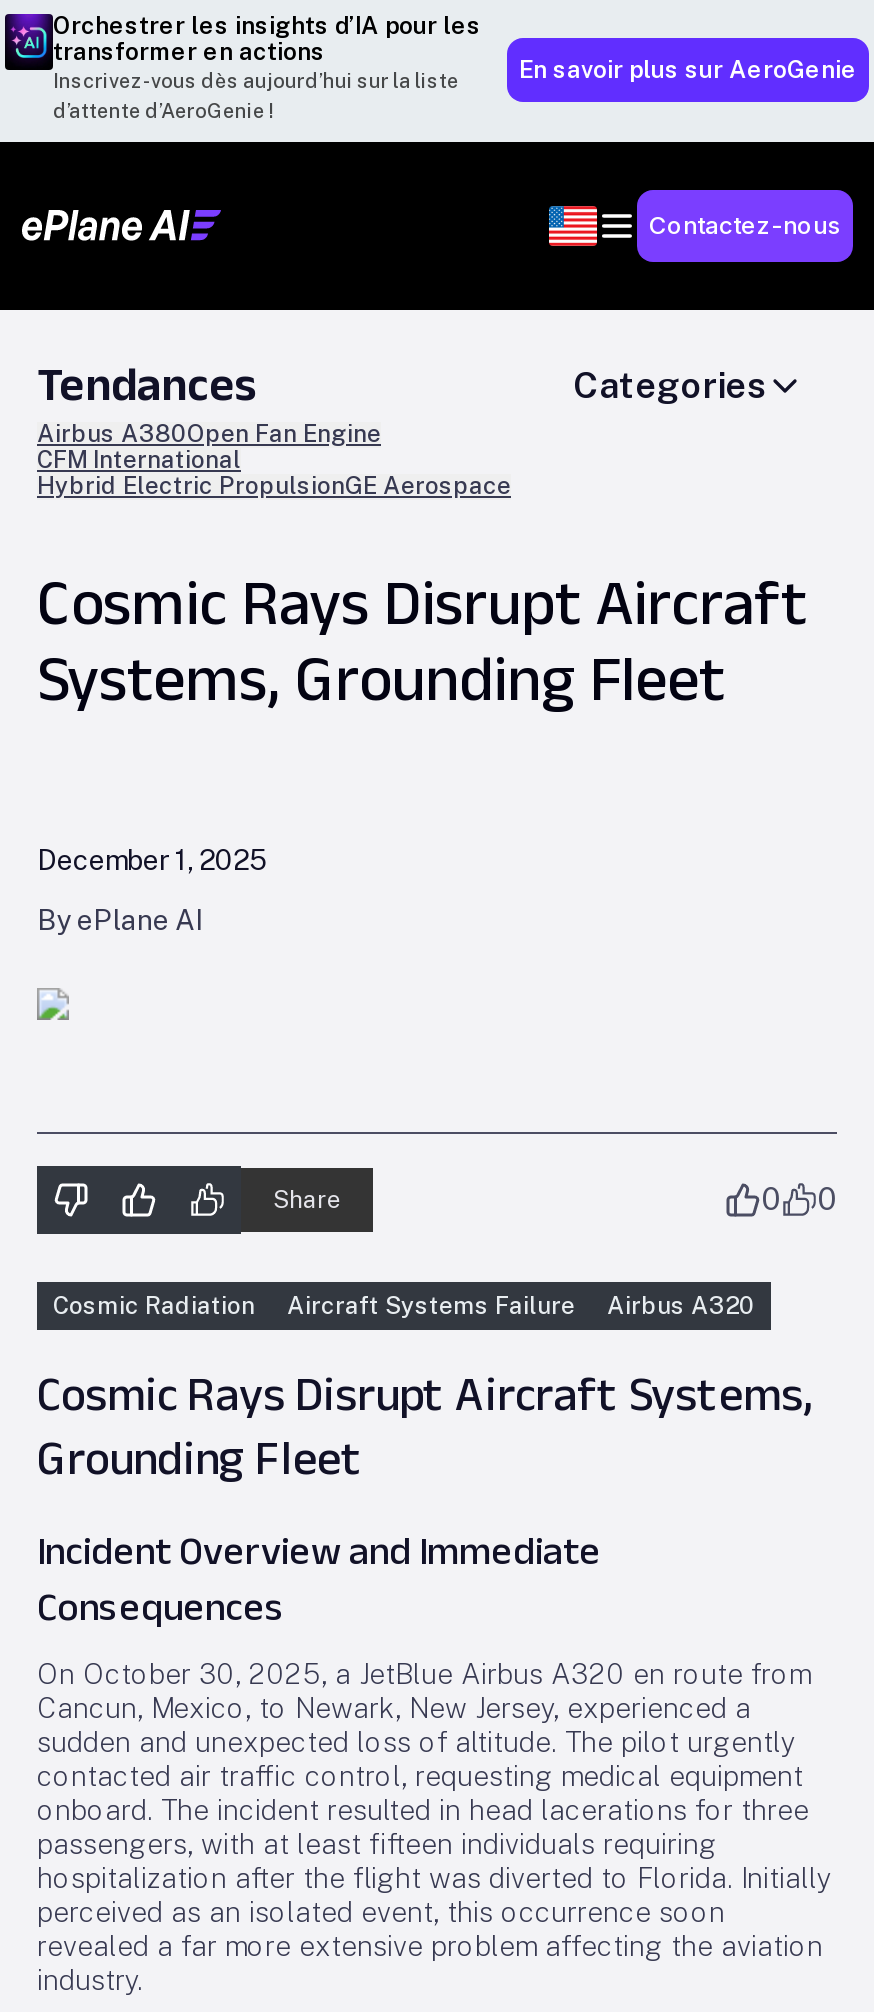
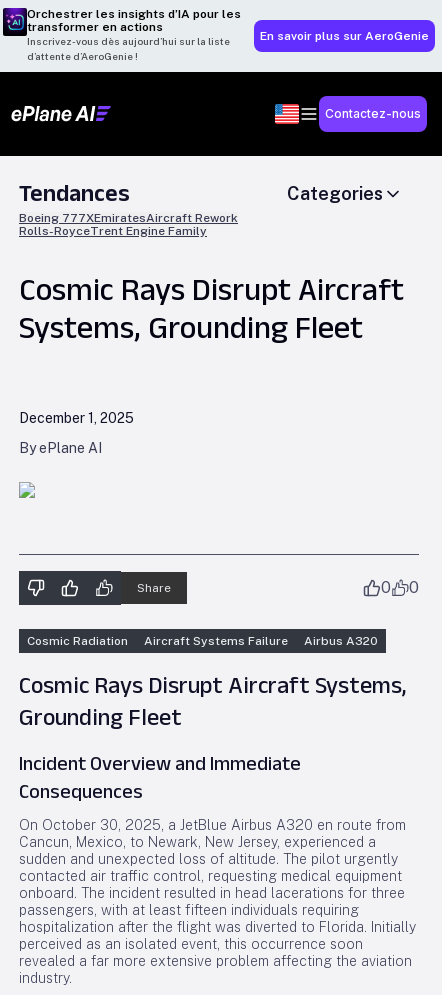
- Airbus A380Open Fan Engine
- CFM International
- Hybrid Electric PropulsionGE Aerospace
+ Boeing 777XEmiratesAircraft Rework
+ Rolls-RoyceTrent Engine Family
